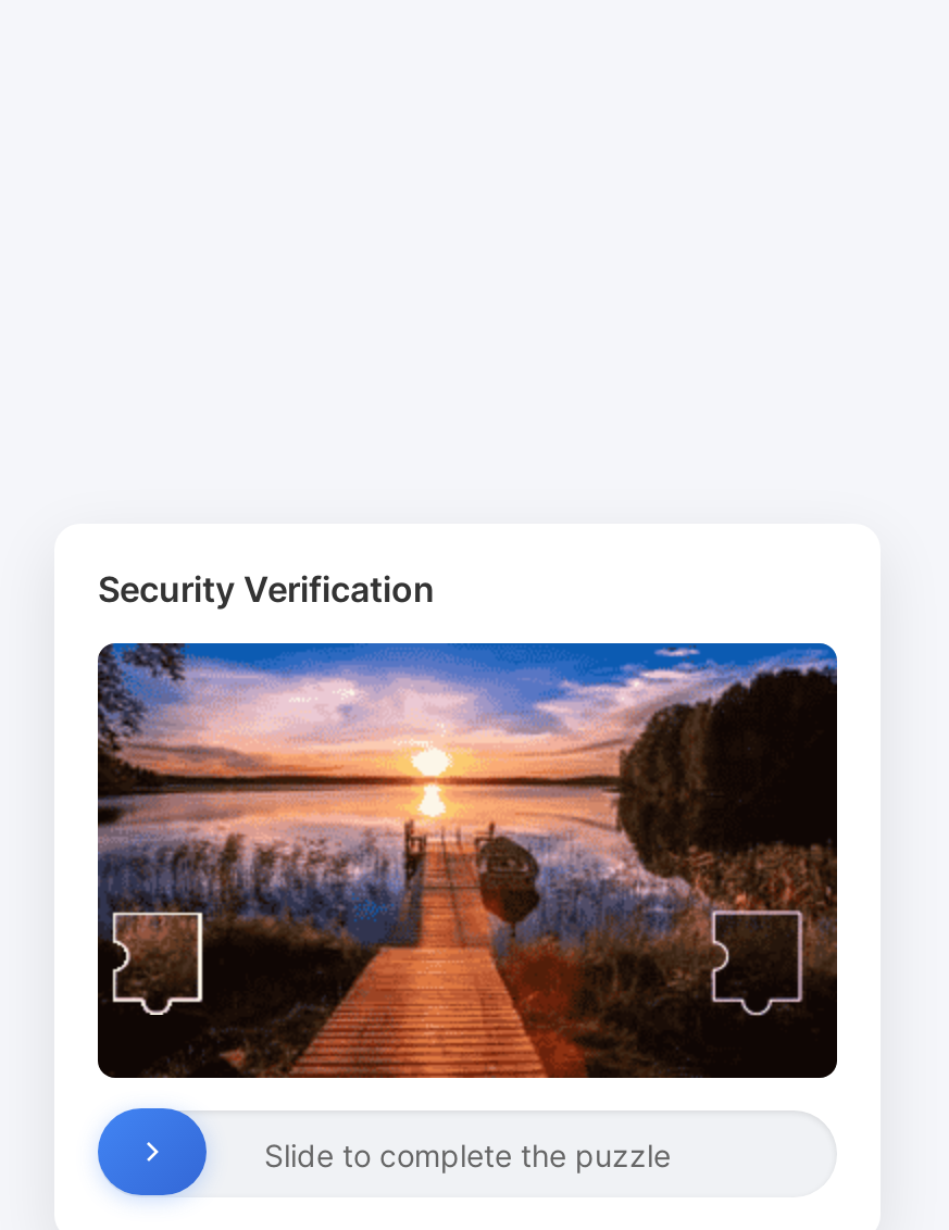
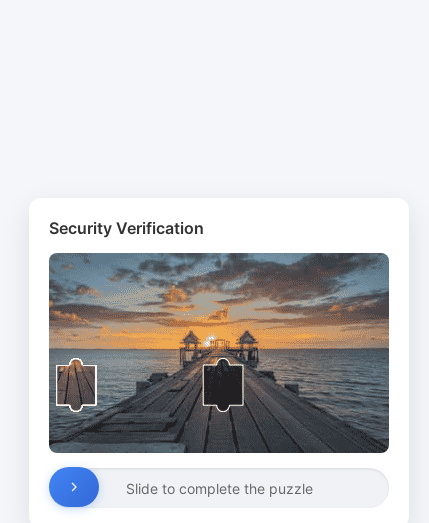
- [image]
+ [image]
